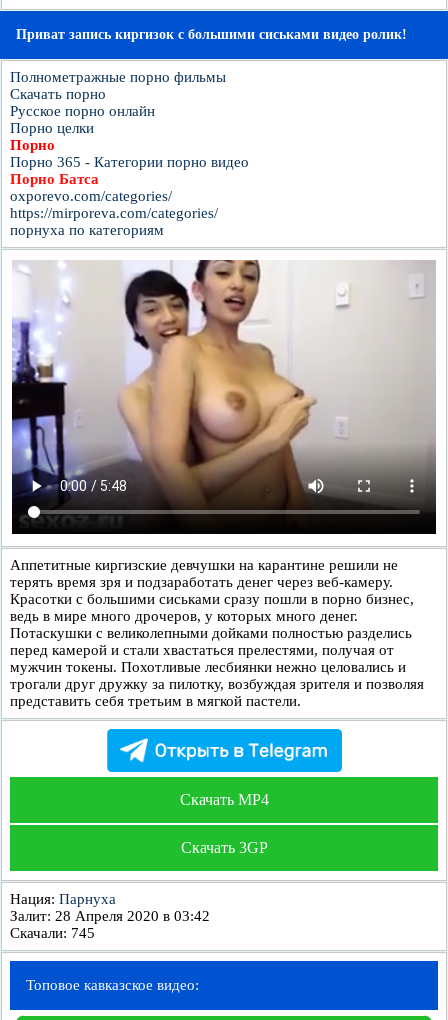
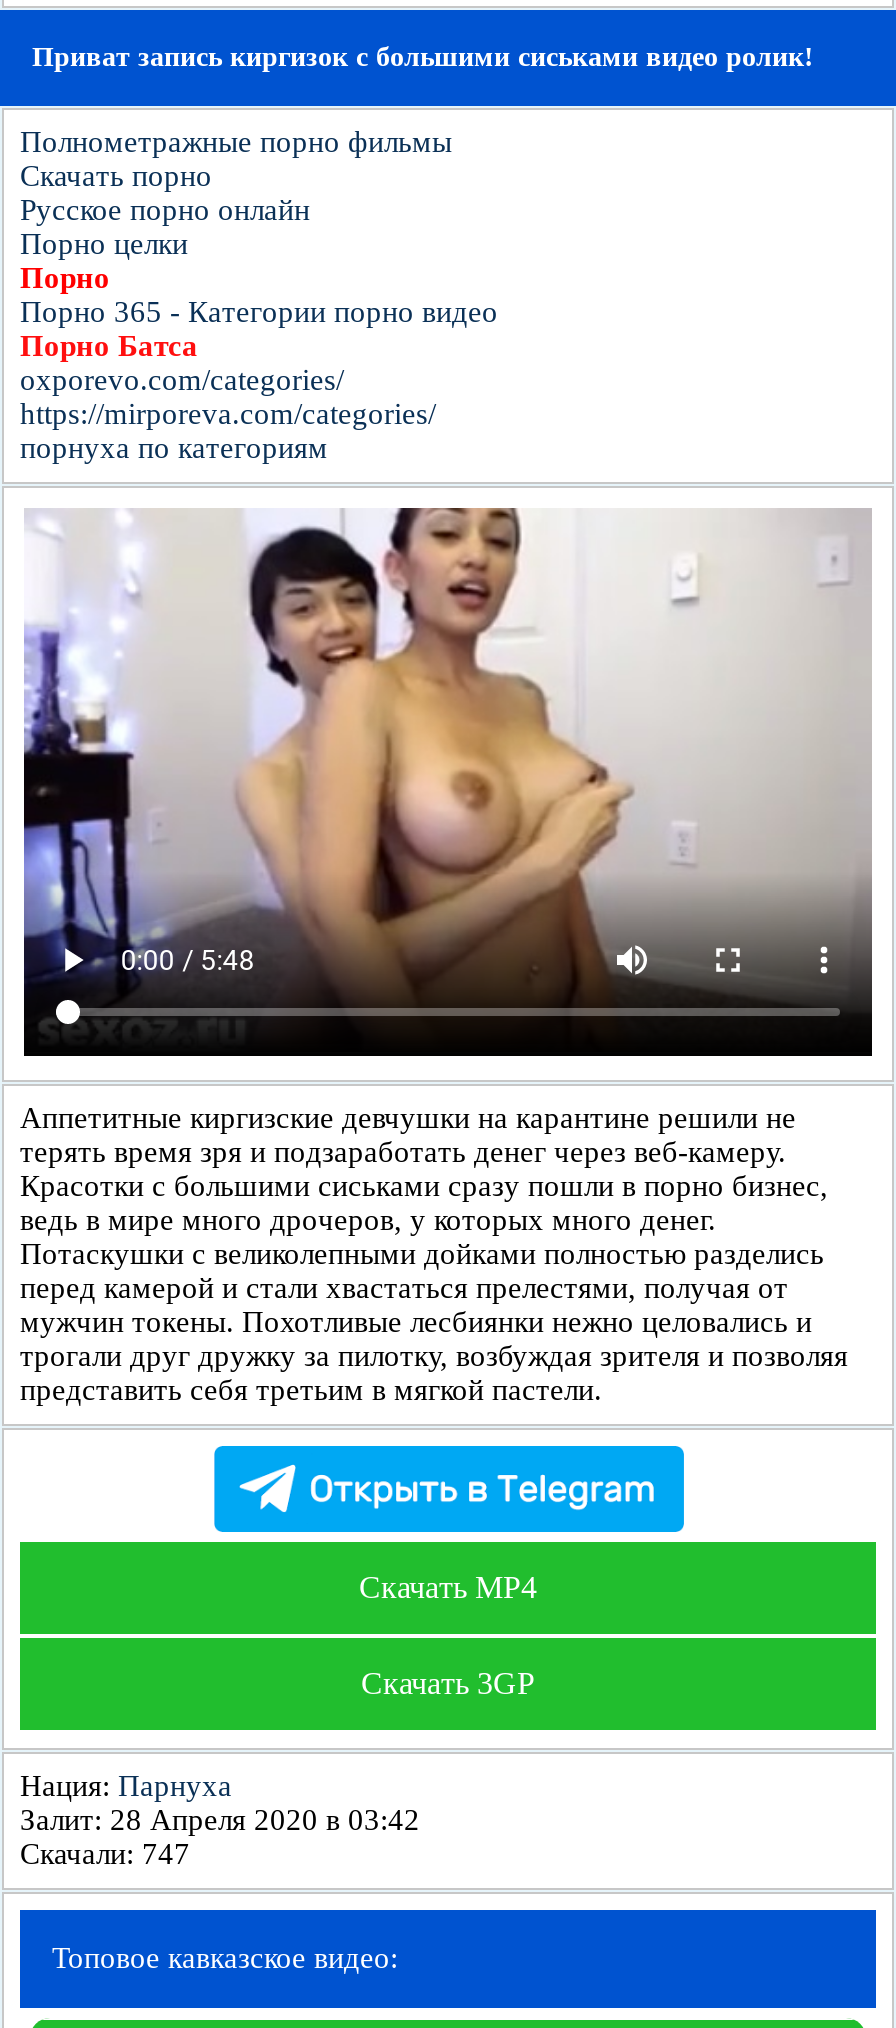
- Скачали: 745
+ Скачали: 747
